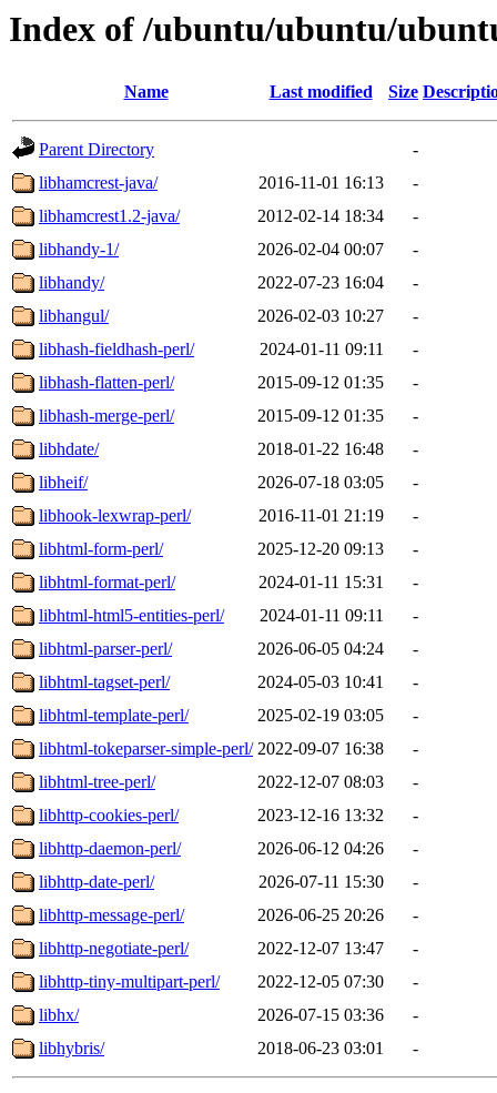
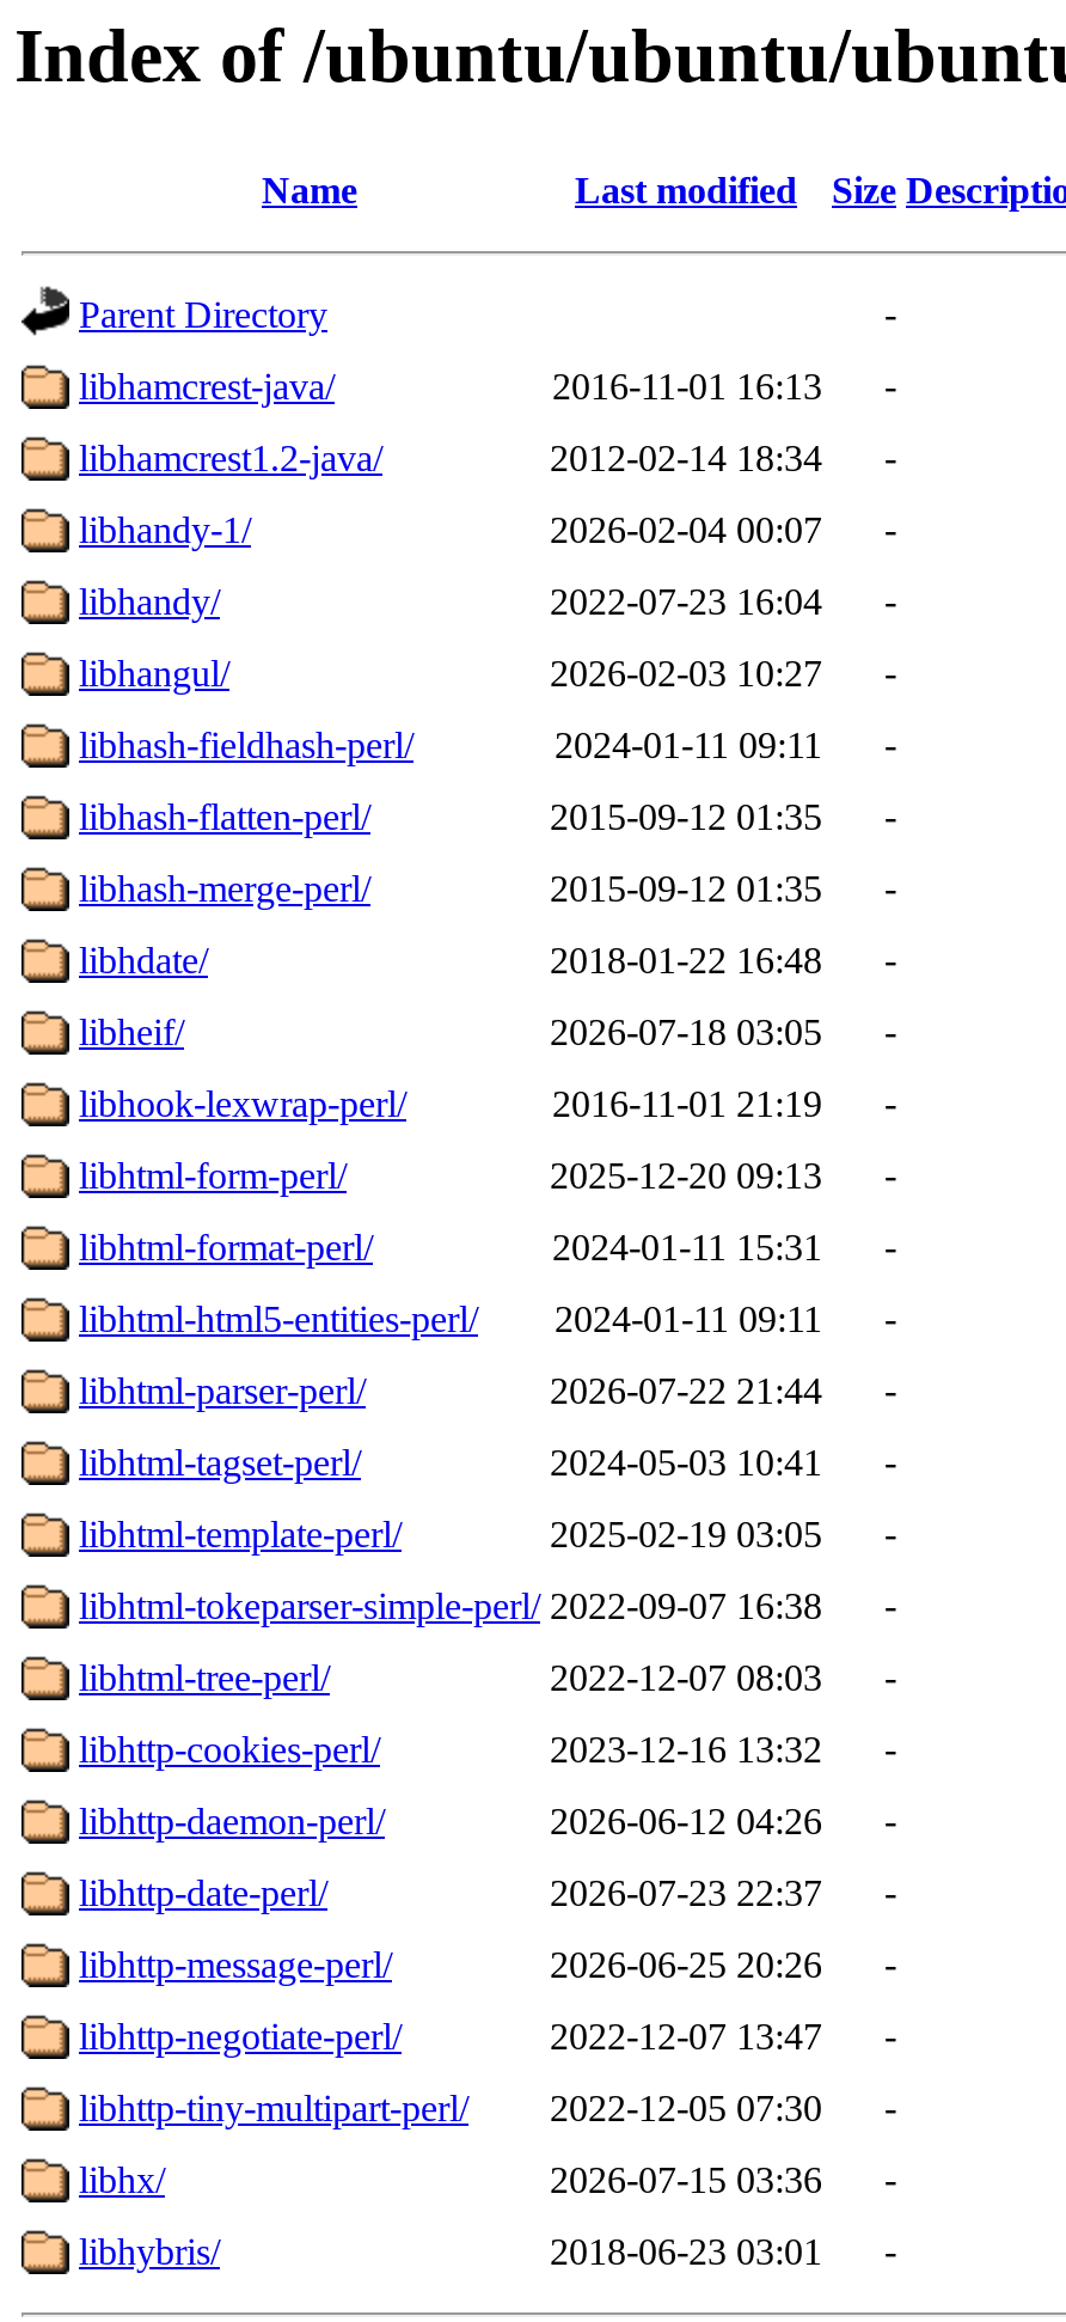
- 2026-06-05 04:24
+ 2026-07-22 21:44

- 2026-07-11 15:30
+ 2026-07-23 22:37
